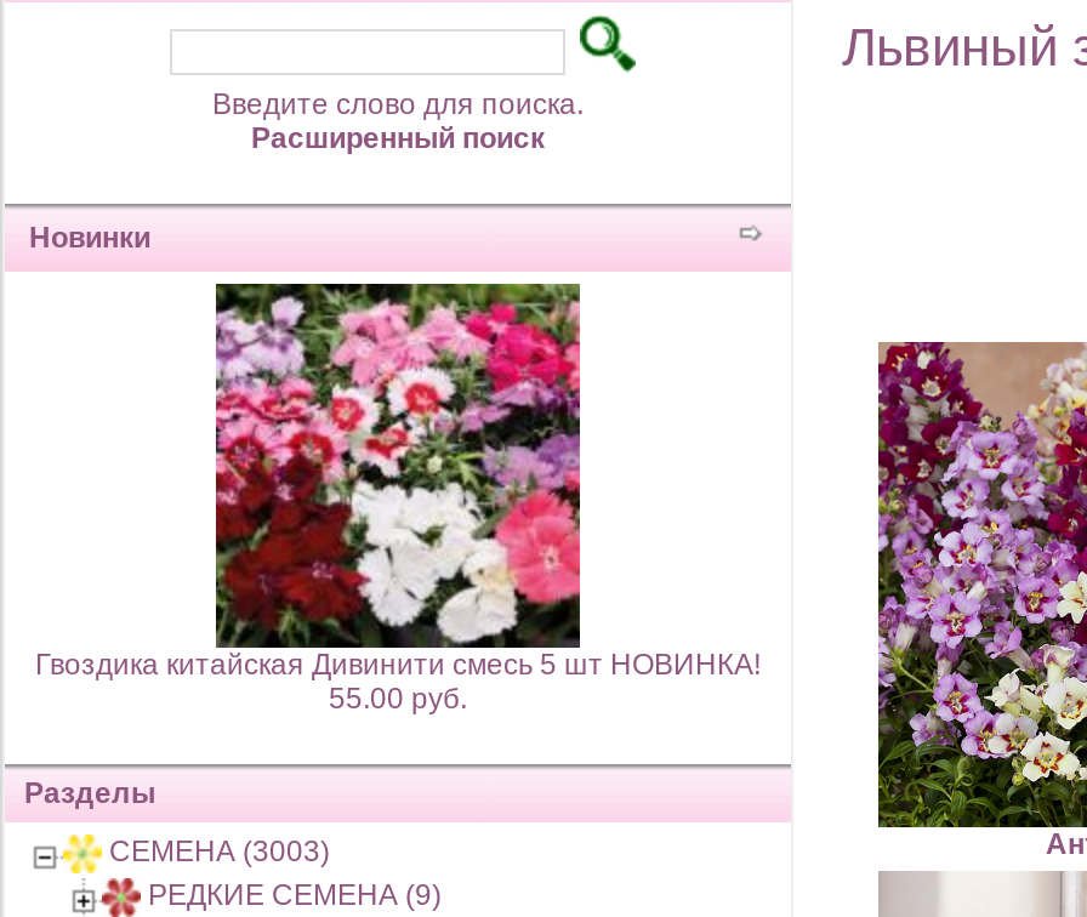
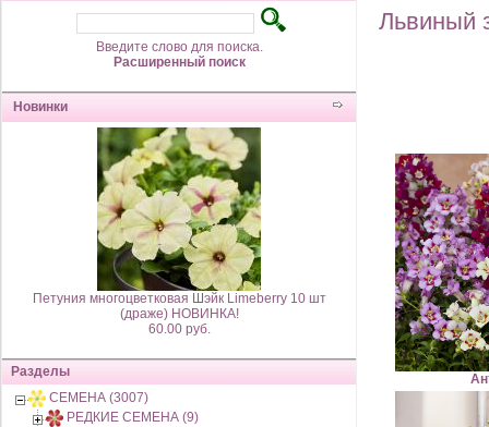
- [image]
- Гвоздика китайская Дивинити смесь 5 шт НОВИНКА!
- 55.00 руб.
+ [image]
+ Петуния многоцветковая Шэйк Limeberry 10 шт
+ (драже) НОВИНКА!
+ 60.00 руб.

- СЕМЕНА (3003)
+ СЕМЕНА (3007)
